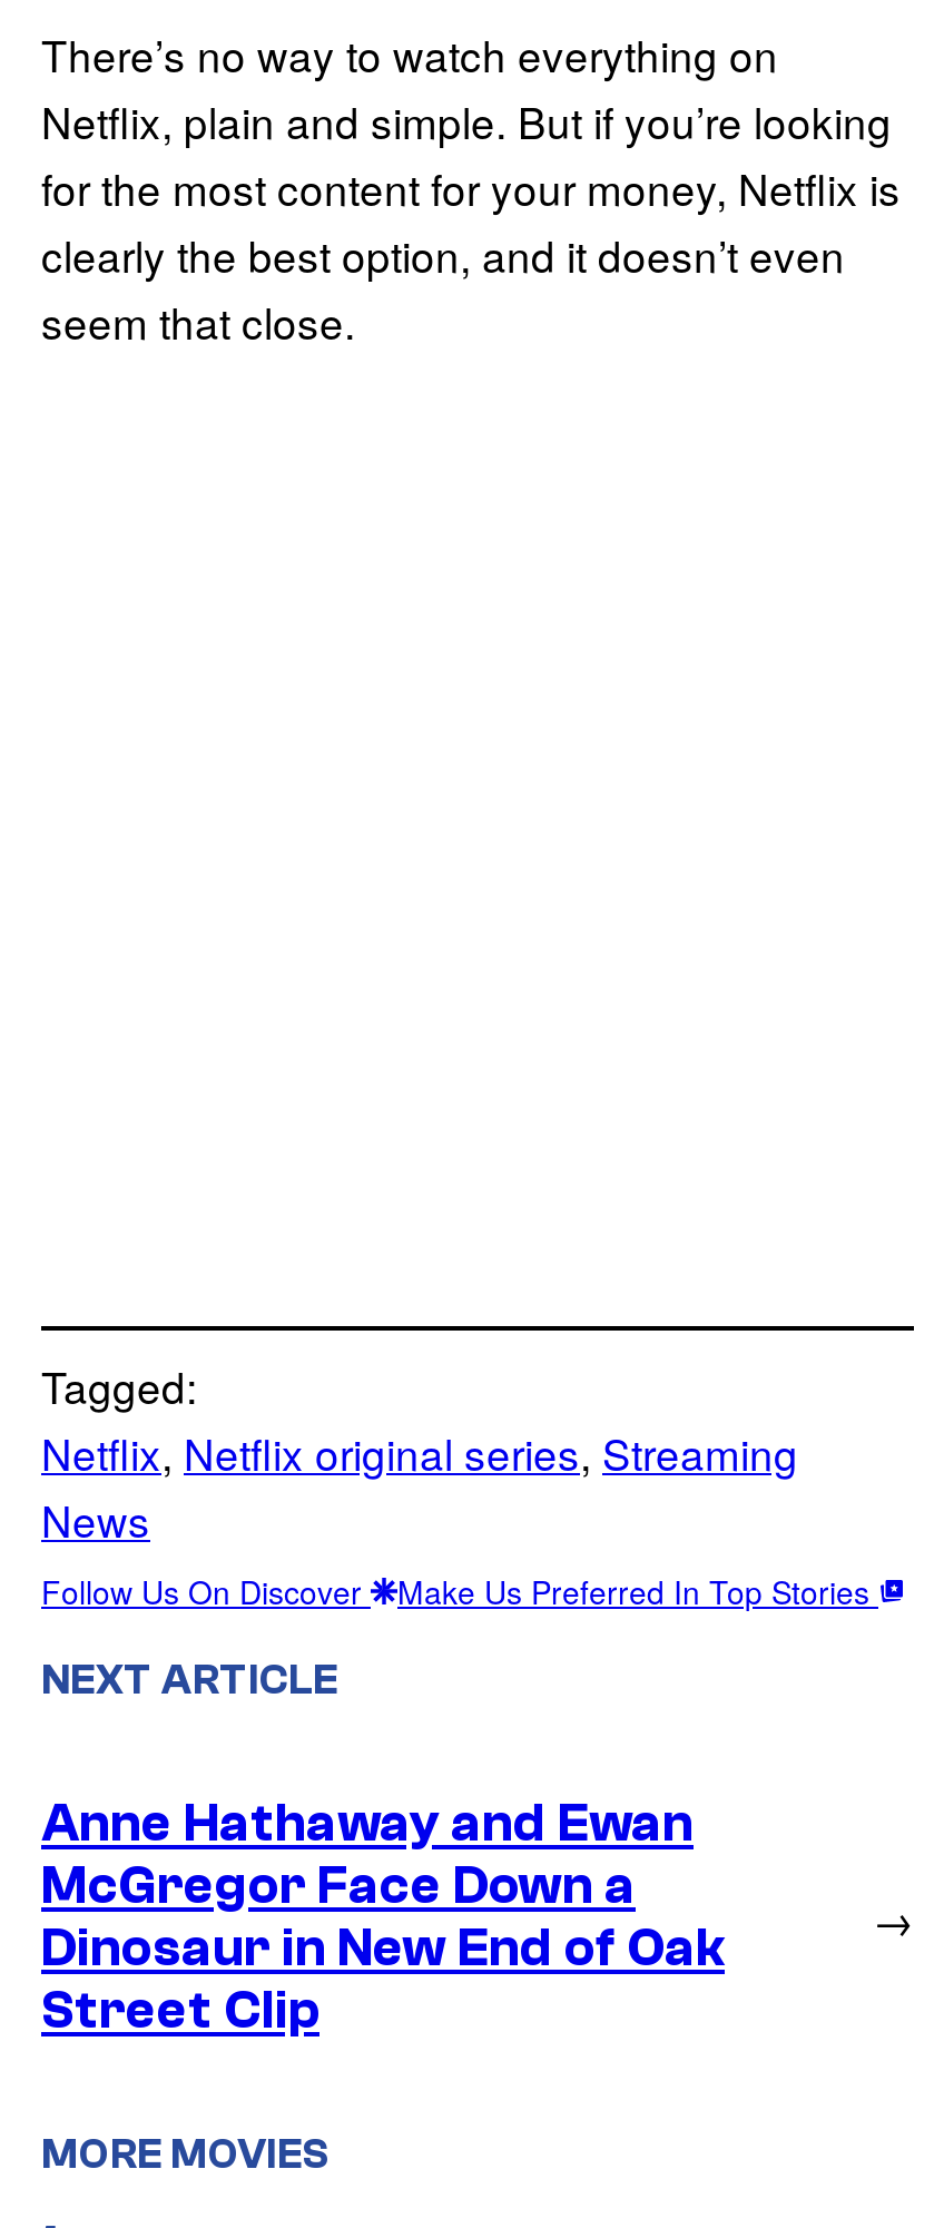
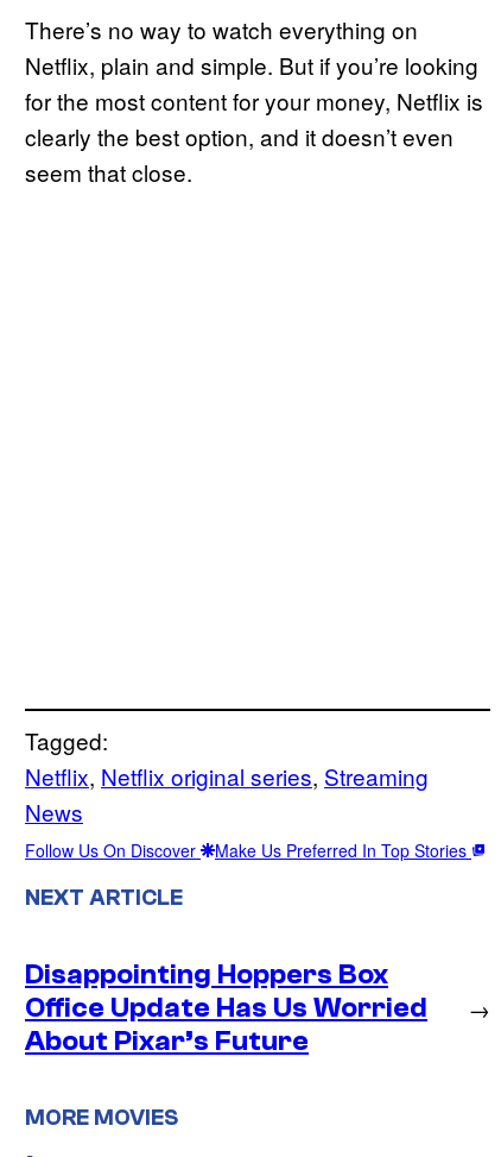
- Anne Hathaway and Ewan
- McGregor Face Down a
- Dinosaur in New End of Oak
- Street Clip
+ Disappointing Hoppers Box
+ Office Update Has Us Worried
+ About Pixar’s Future
